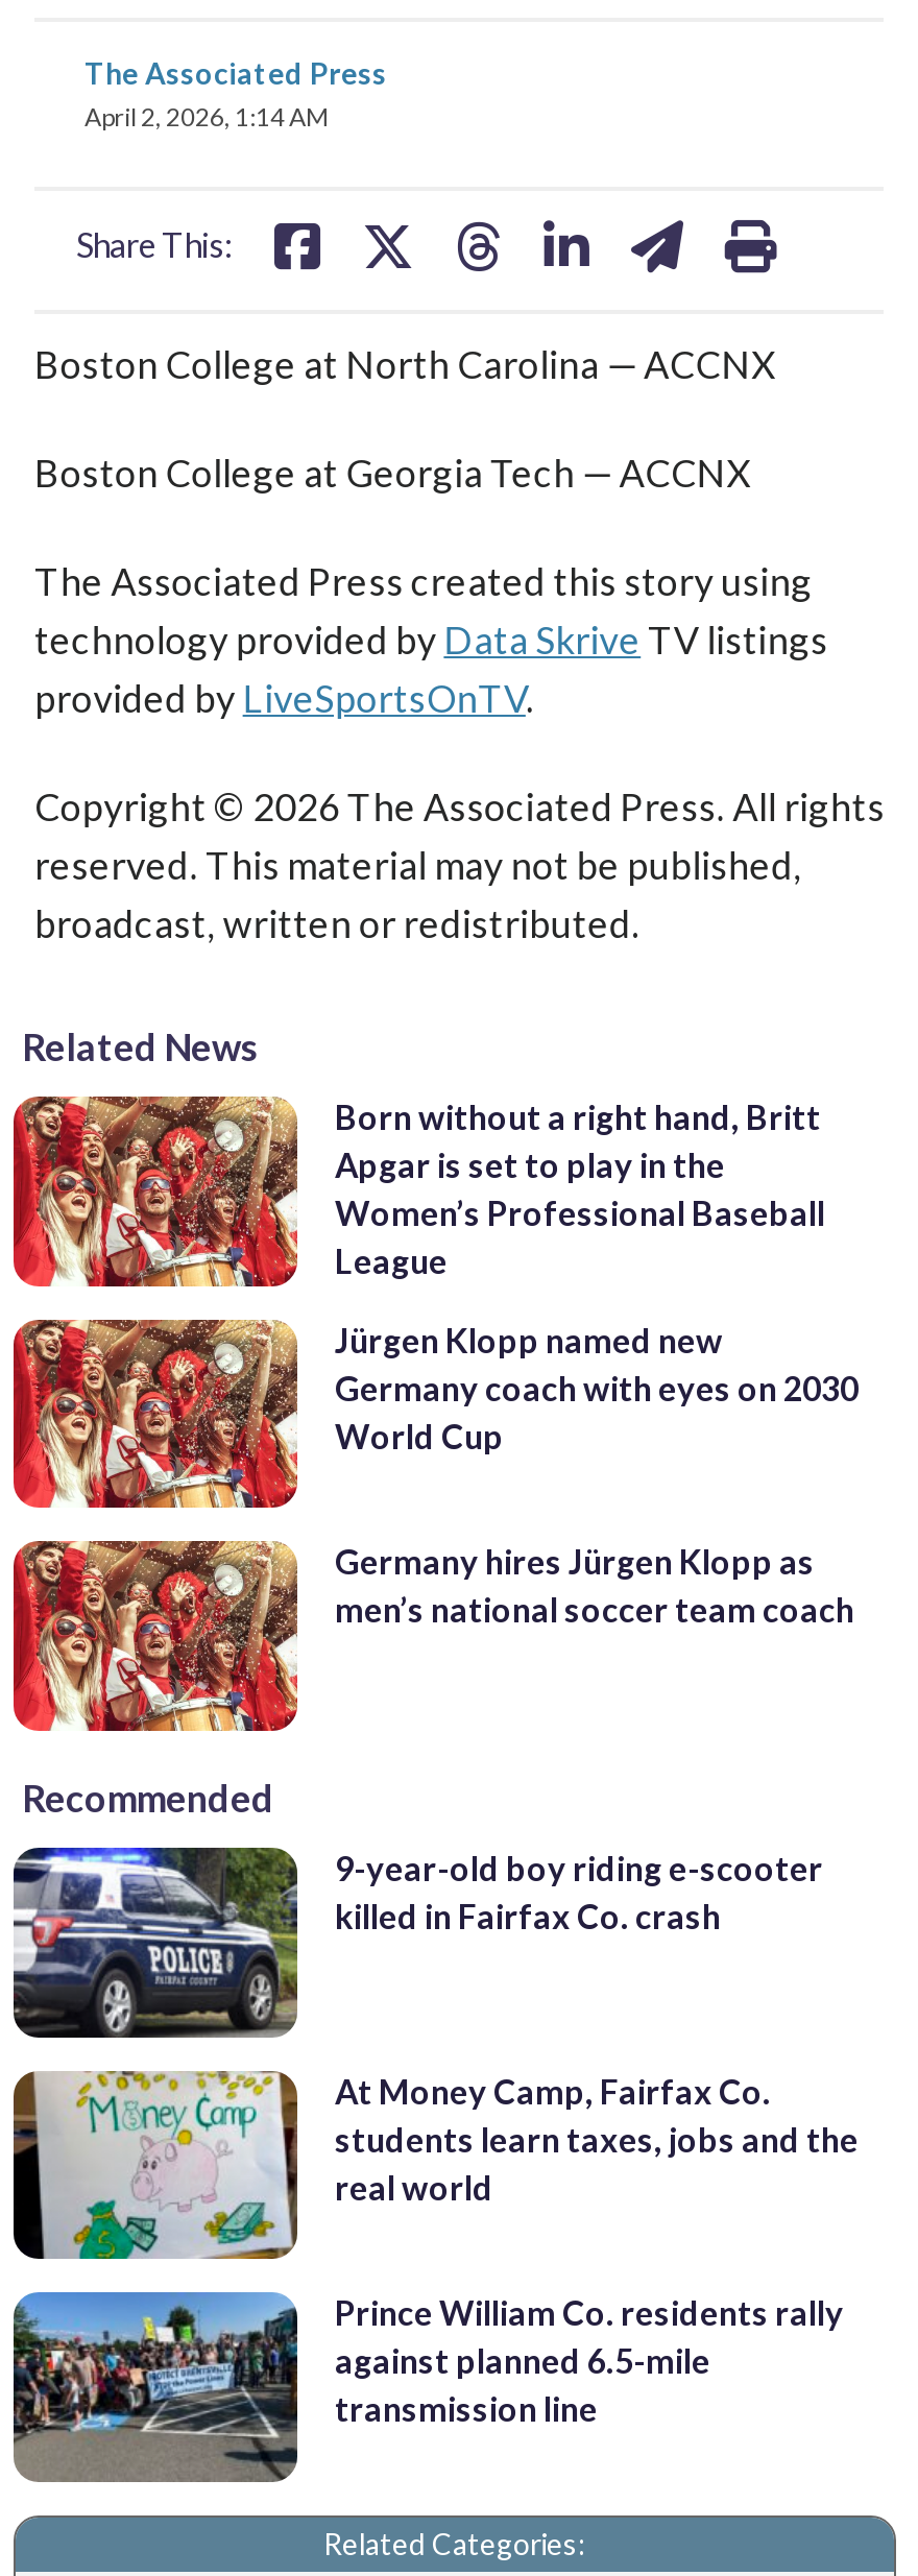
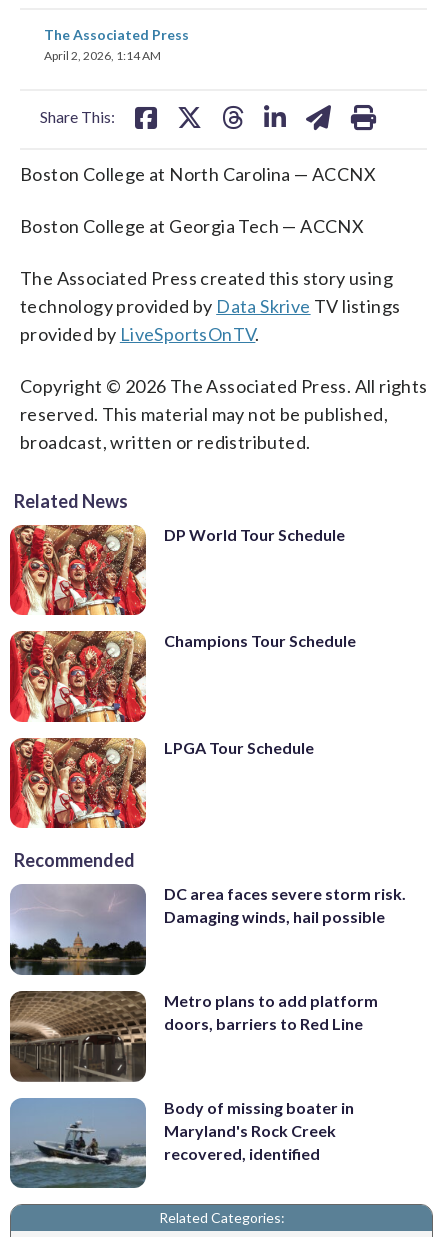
- Born without a right hand, Britt
- Apgar is set to play in the
- Women’s Professional Baseball
- League
+ DP World Tour Schedule

- Jürgen Klopp named new
- Germany coach with eyes on 2030
- World Cup
+ Champions Tour Schedule

- Germany hires Jürgen Klopp as
- men’s national soccer team coach
+ LPGA Tour Schedule

- [image]
- 9-year-old boy riding e-scooter
- killed in Fairfax Co. crash
+ [image]
+ DC area faces severe storm risk.
+ Damaging winds, hail possible

- [image]
- At Money Camp, Fairfax Co.
- students learn taxes, jobs and the
- real world
+ [image]
+ Metro plans to add platform
+ doors, barriers to Red Line

- [image]
- Prince William Co. residents rally
- against planned 6.5-mile
- transmission line
+ [image]
+ Body of missing boater in
+ Maryland's Rock Creek
+ recovered, identified
